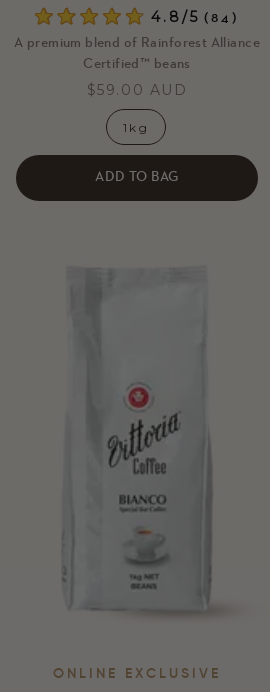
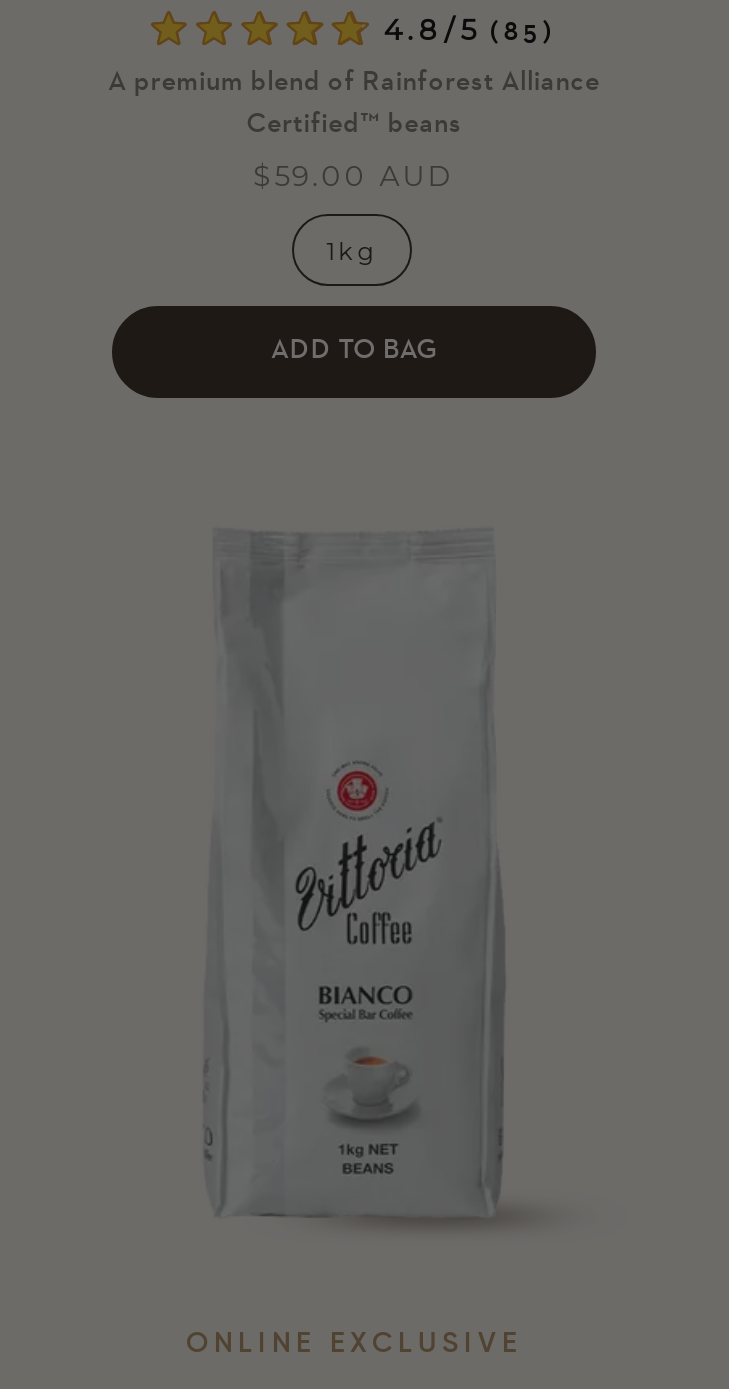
- 4.8 (84)
+ 4.8 (85)
